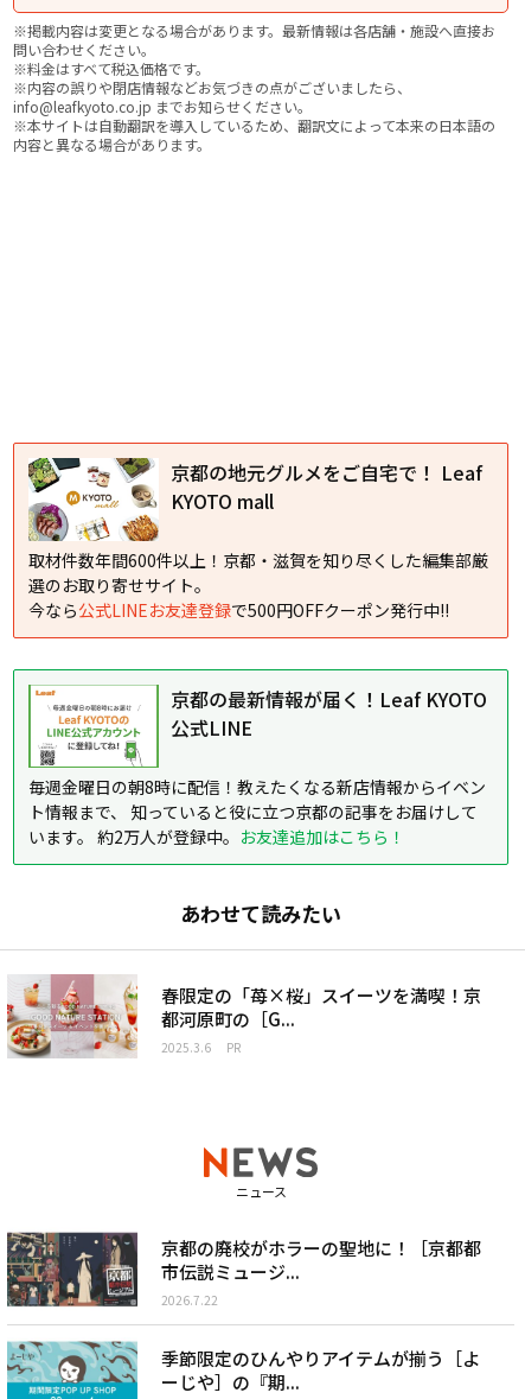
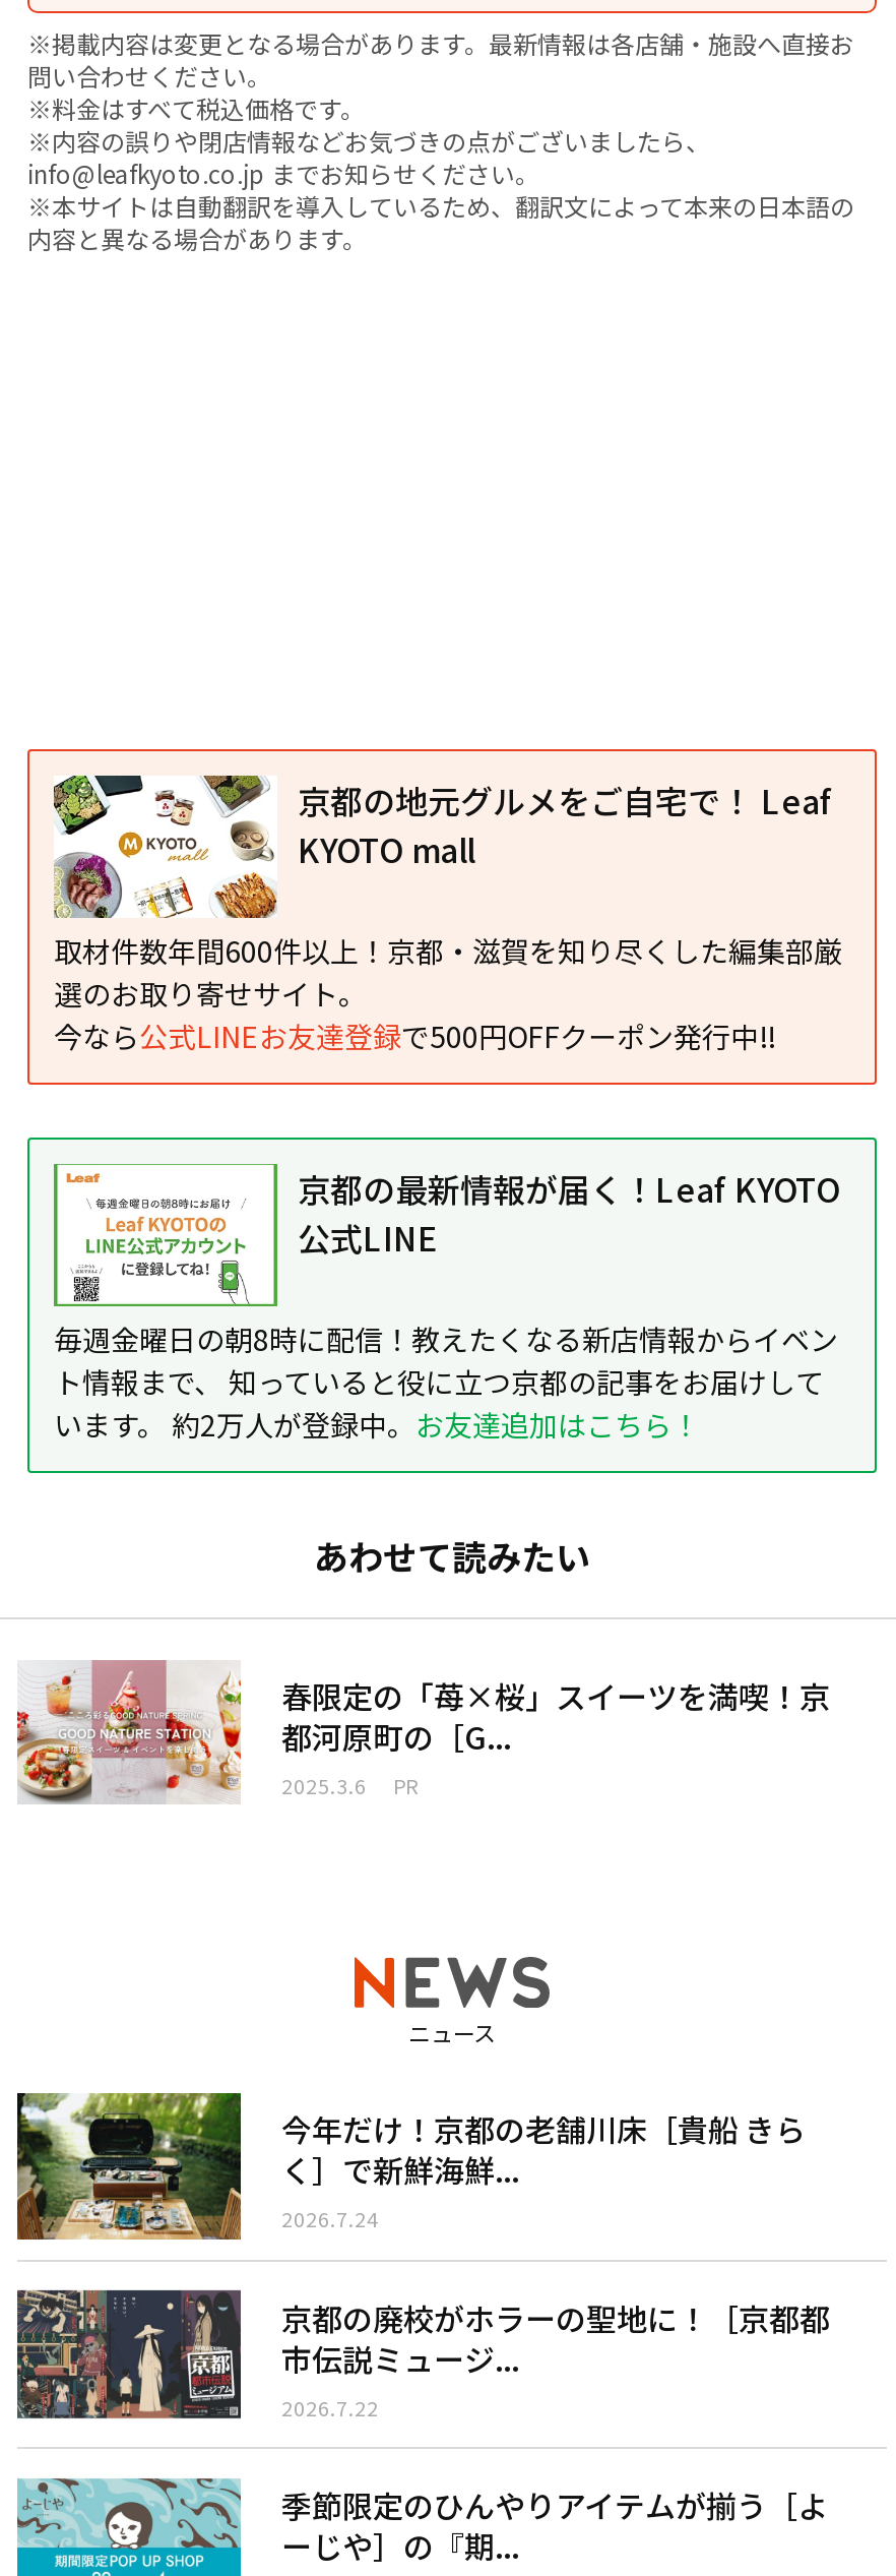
+ [image]
+ 今年だけ！京都の老舗川床［貴船 きら
+ く］で新鮮海鮮...
+ 2026.7.24
